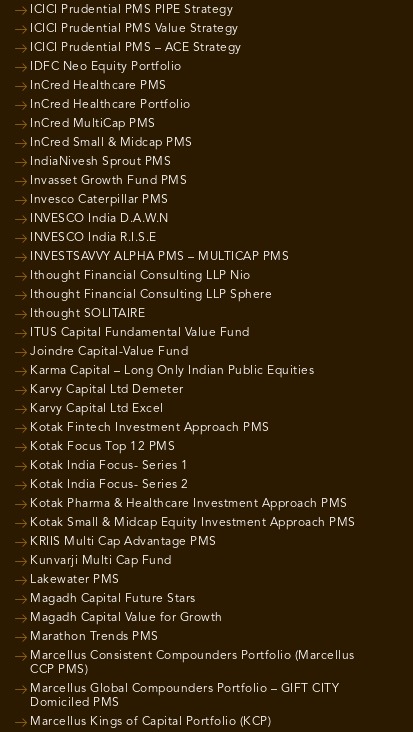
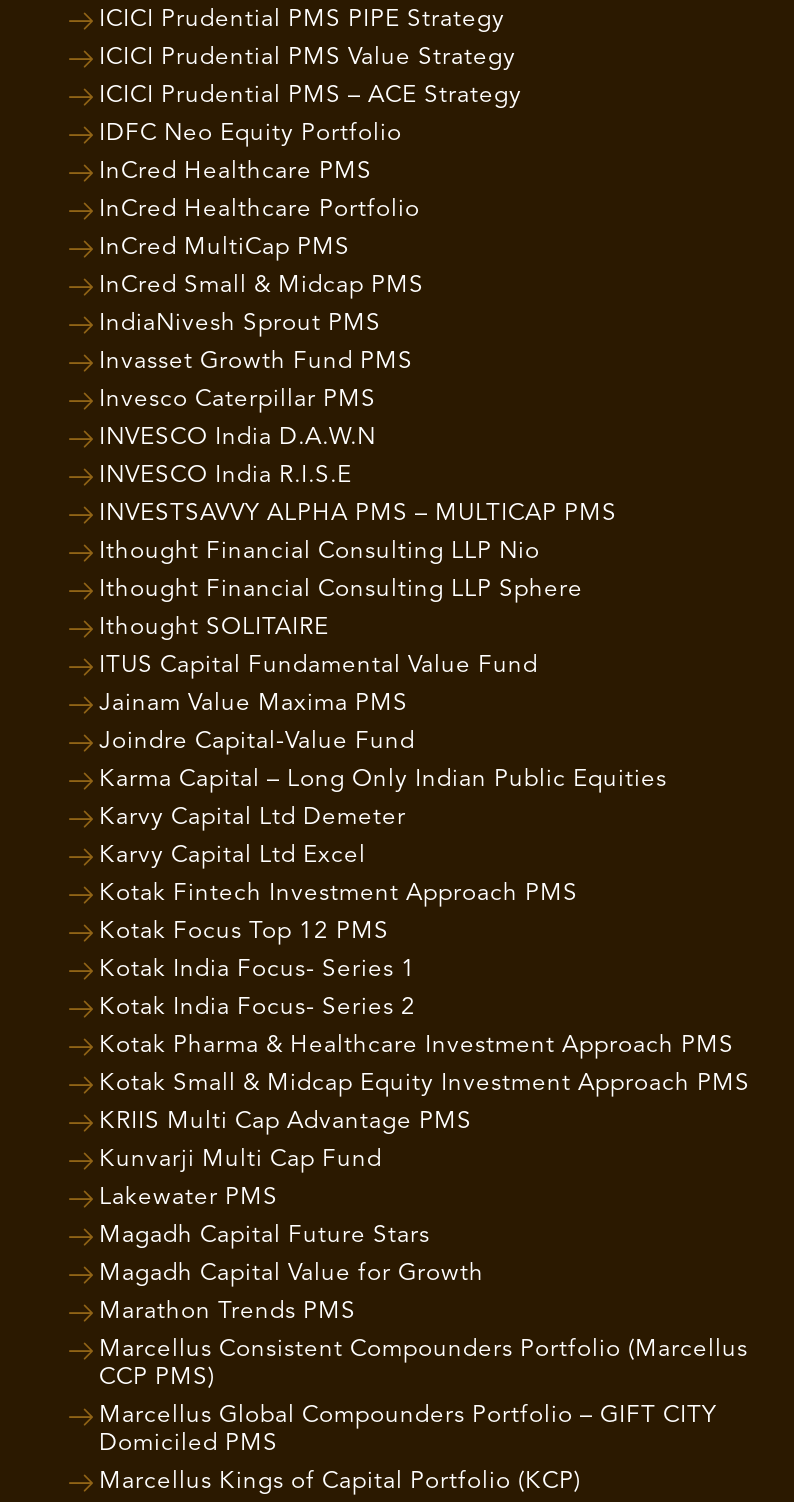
+ Jainam Value Maxima PMS
